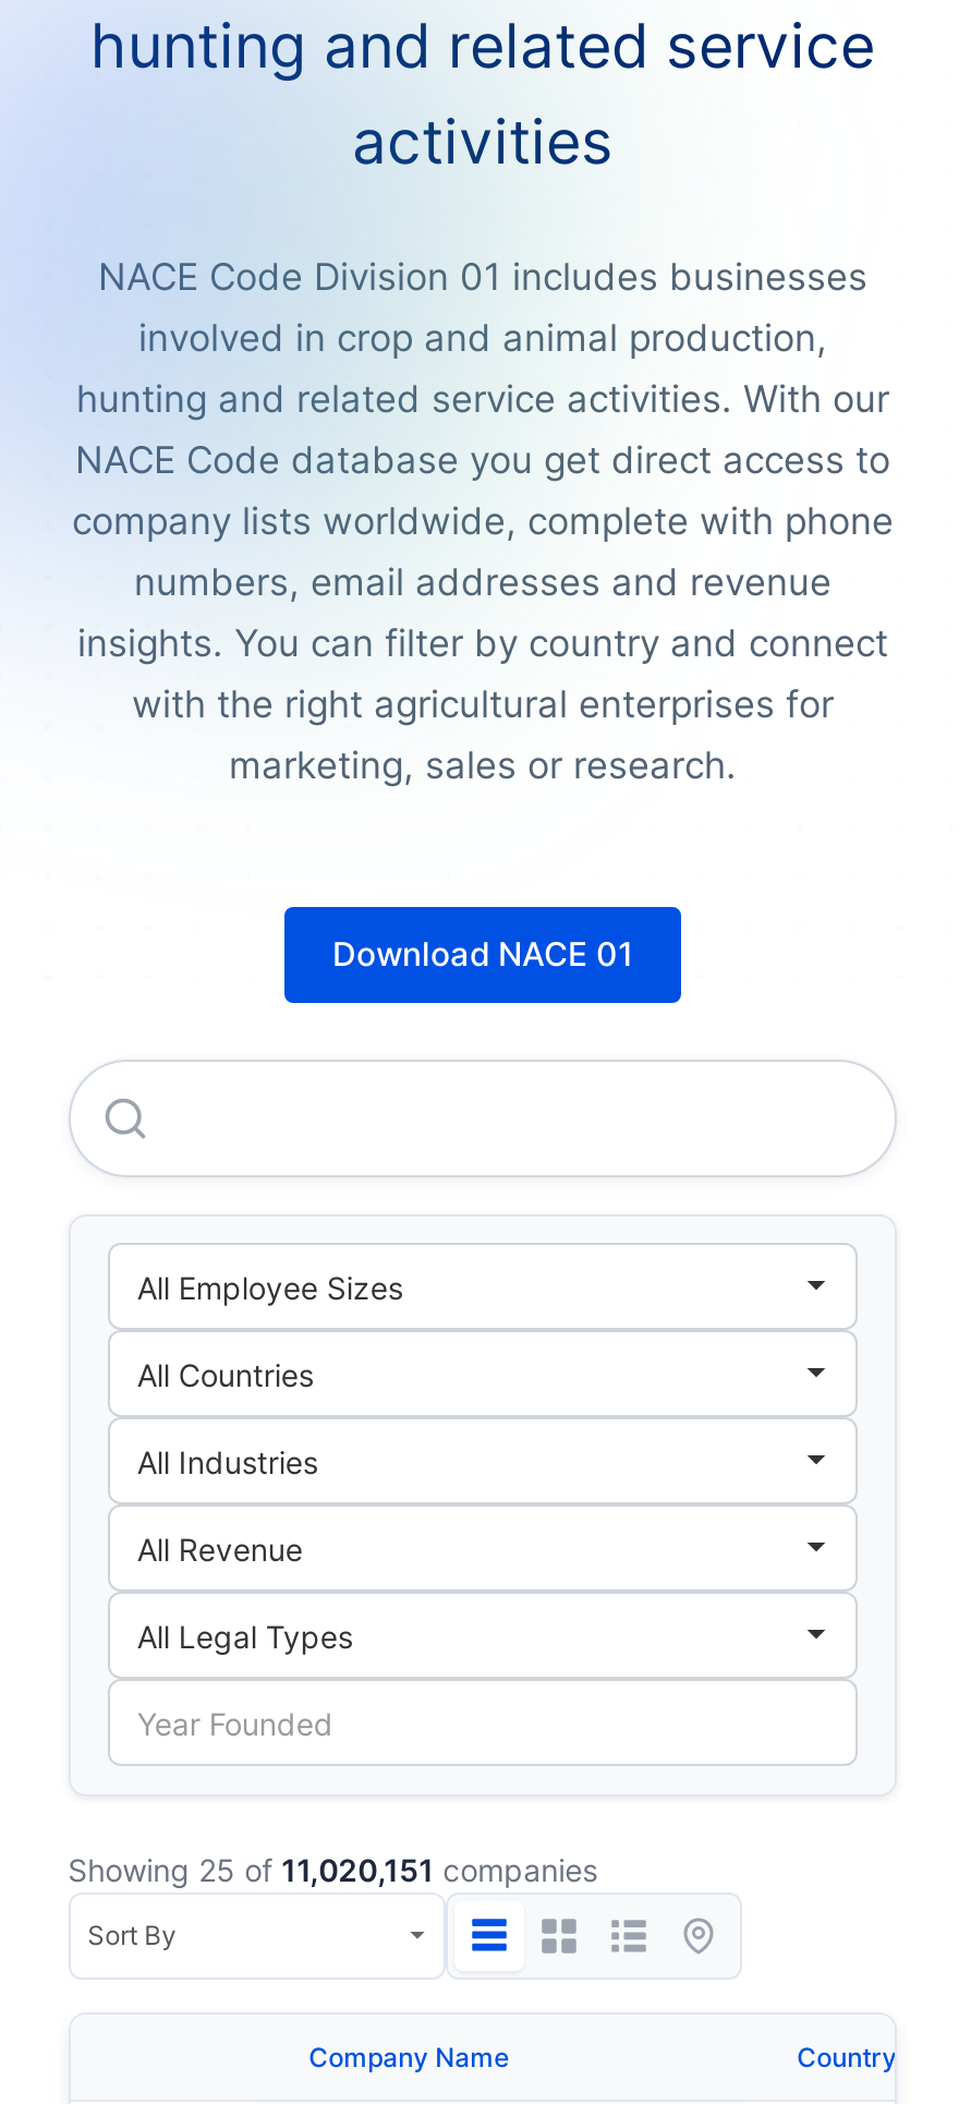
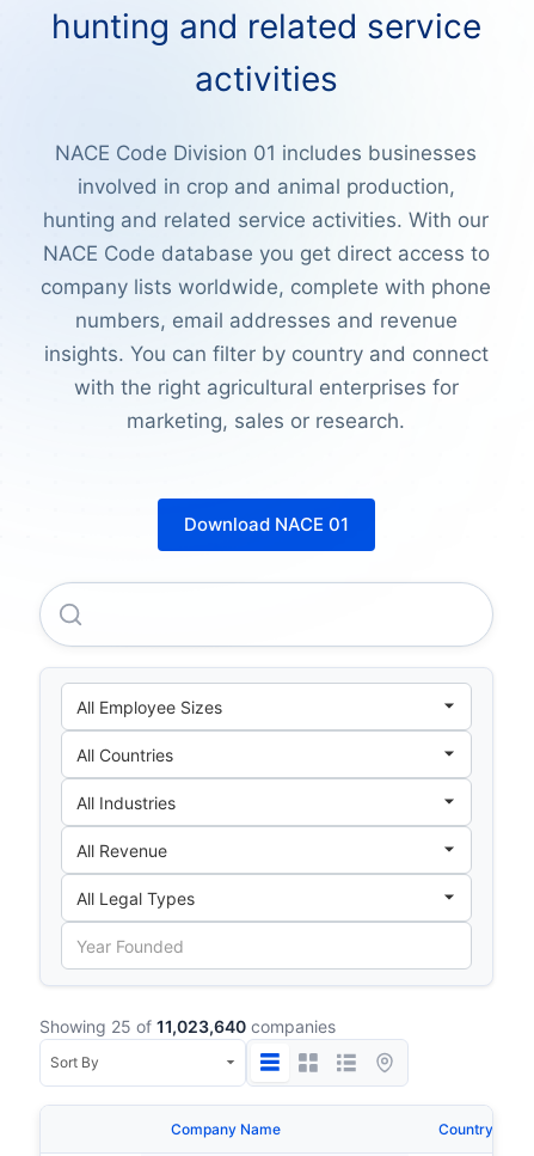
- Showing 25 of 11,020,151 companies
+ Showing 25 of 11,023,640 companies
